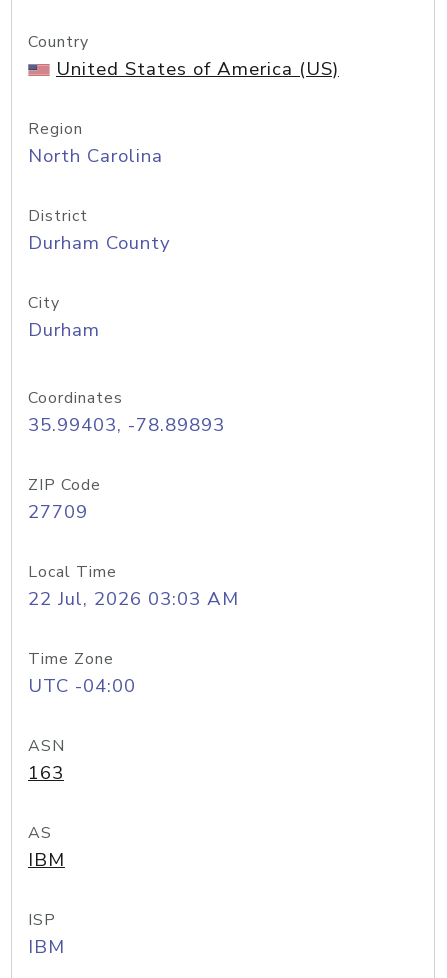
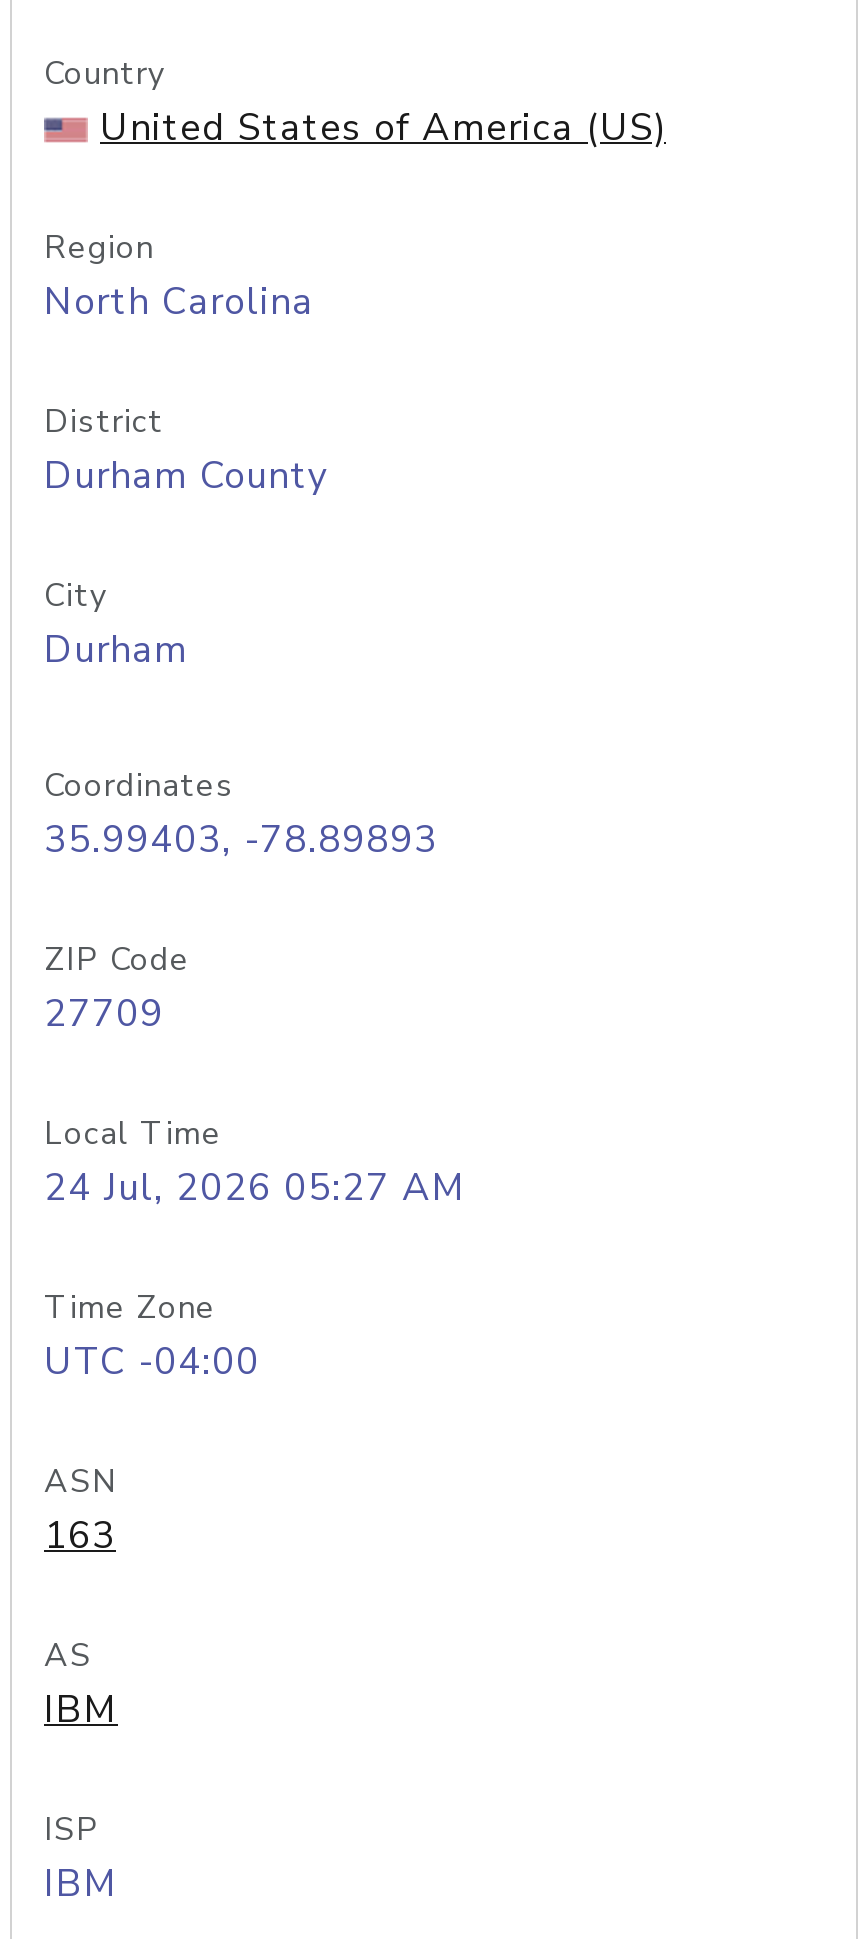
- 22 Jul, 2026 03:03 AM
+ 24 Jul, 2026 05:27 AM
